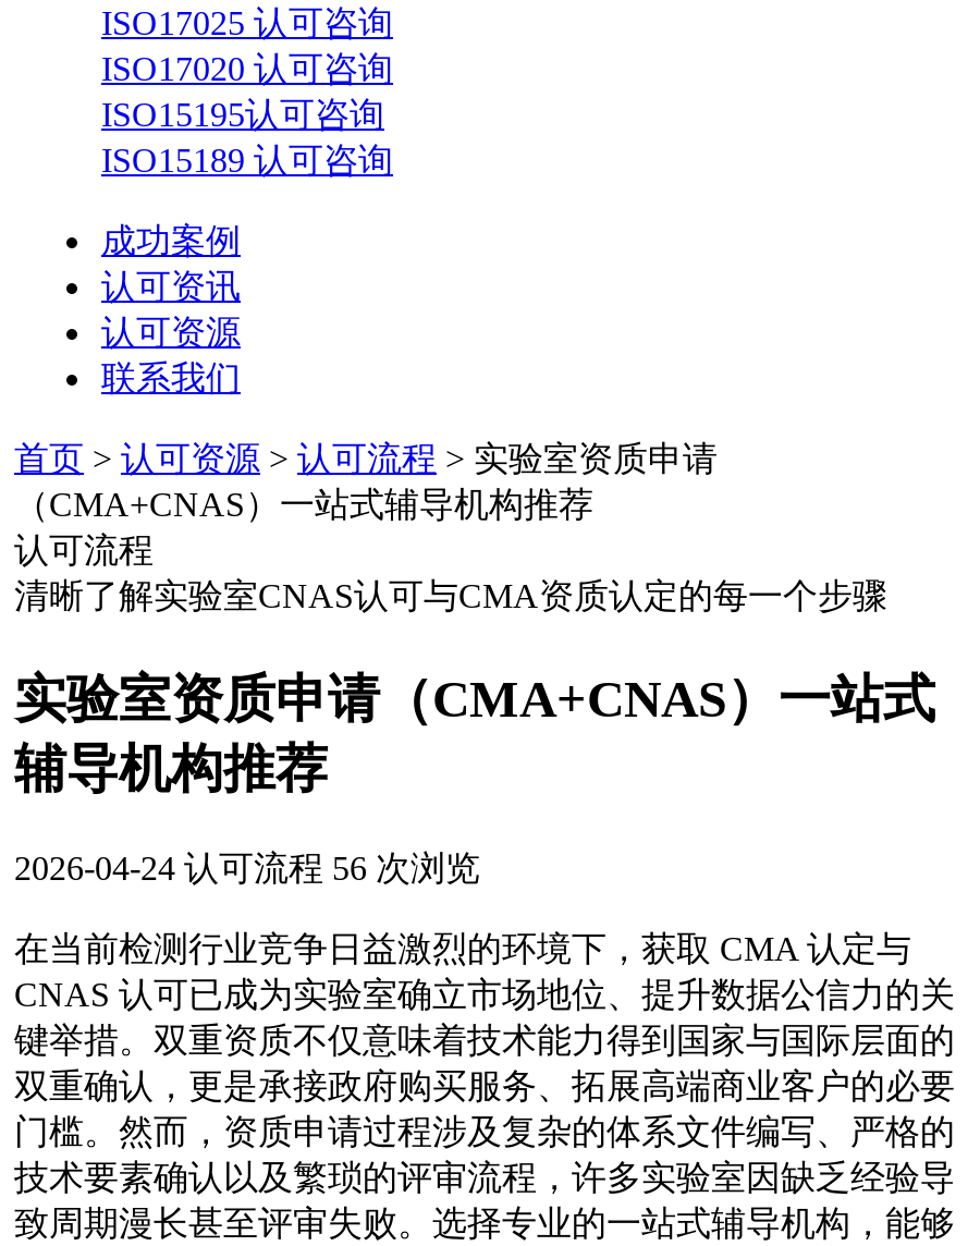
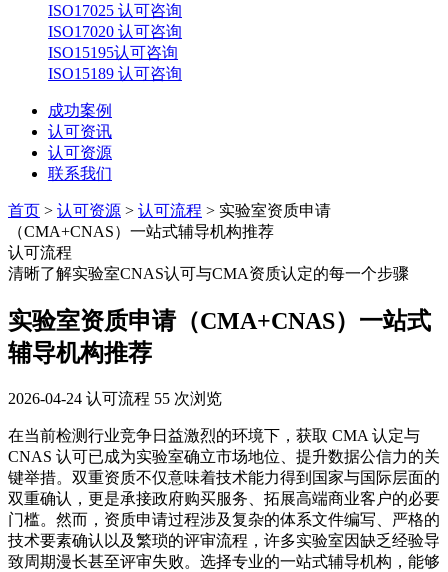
- 2026-04-24 认可流程56 次浏览
+ 2026-04-24 认可流程55 次浏览
